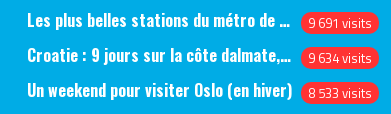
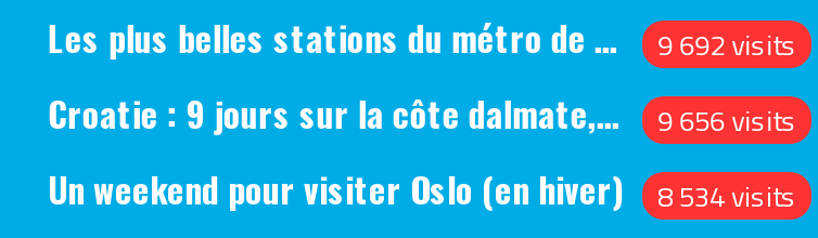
- 9 691 visits
+ 9 692 visits

- 9 634 visits
+ 9 656 visits

- Un weekend pour visiter Oslo (en hiver) 8 533 visits
+ Un weekend pour visiter Oslo (en hiver) 8 534 visits
